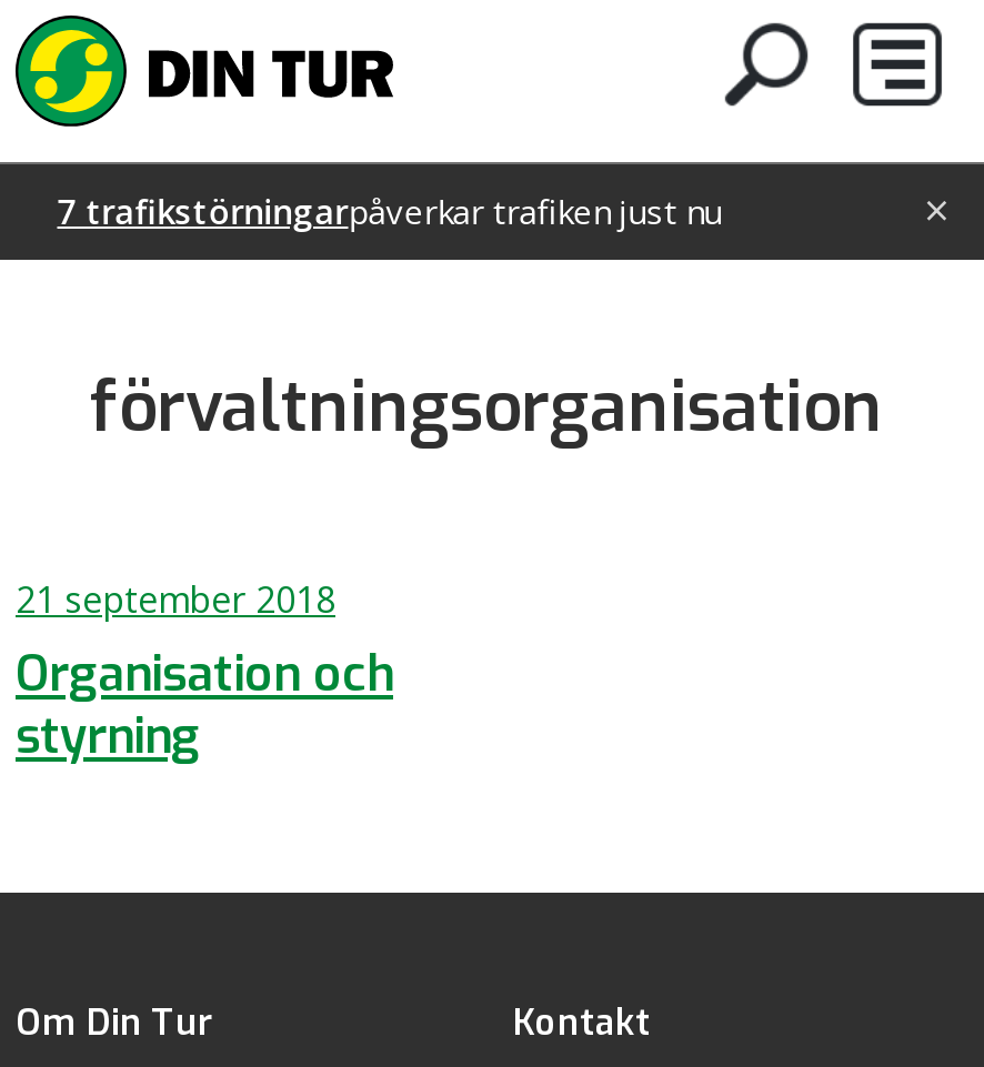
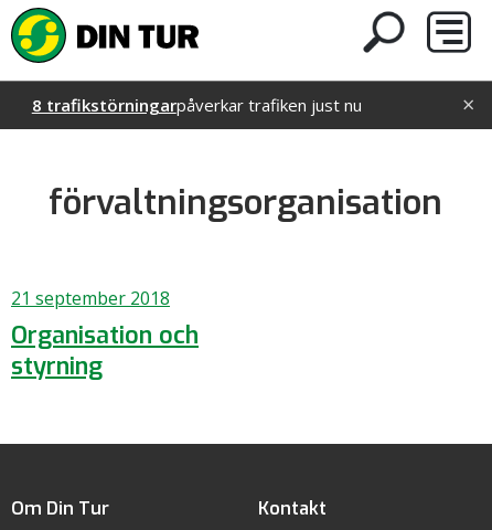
- 7 trafikstörningarpåverkar trafiken just nu
+ 8 trafikstörningarpåverkar trafiken just nu
